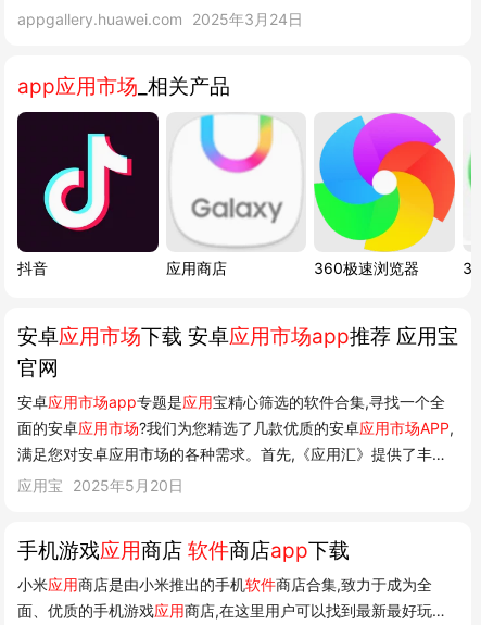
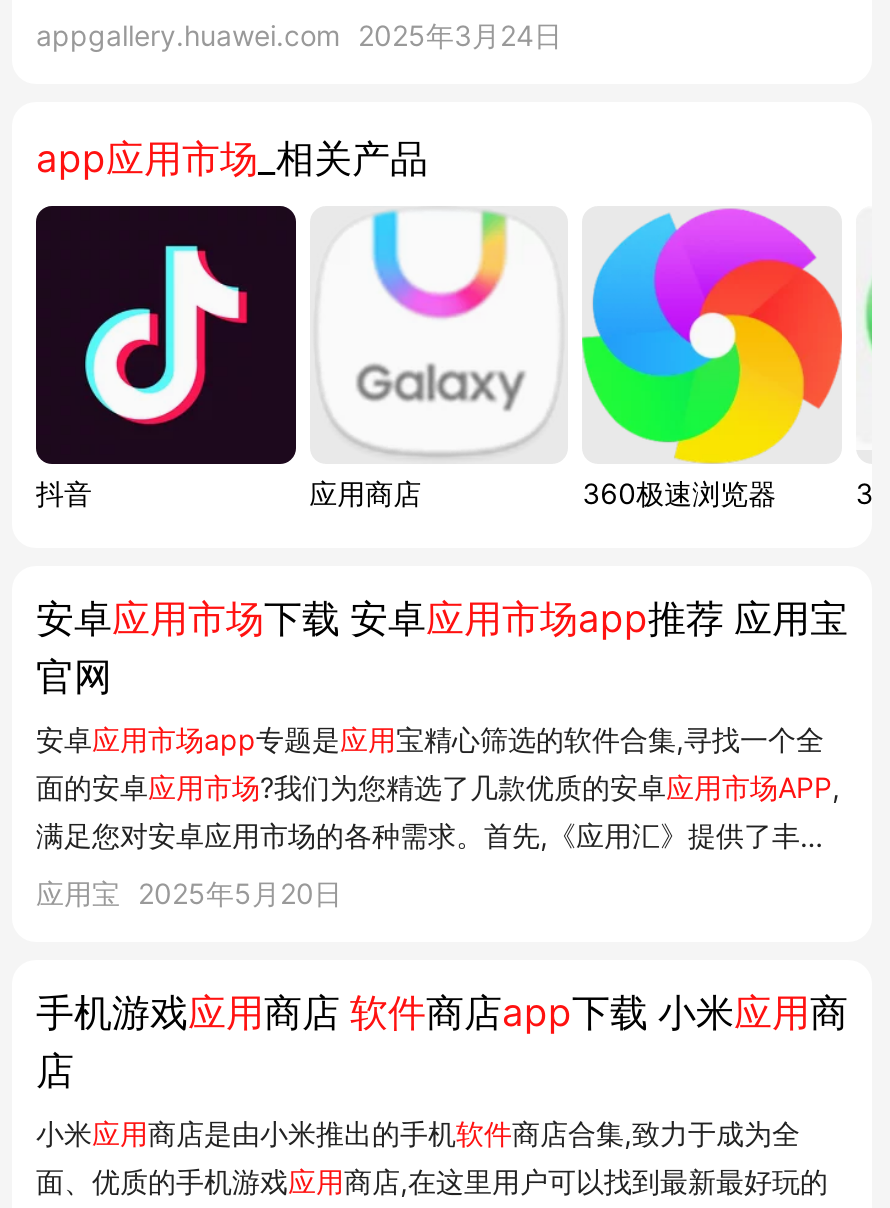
- 手机游戏应用商店软件商店app下载
+ 手机游戏应用商店软件商店app下载 小米应用商
+ 店
